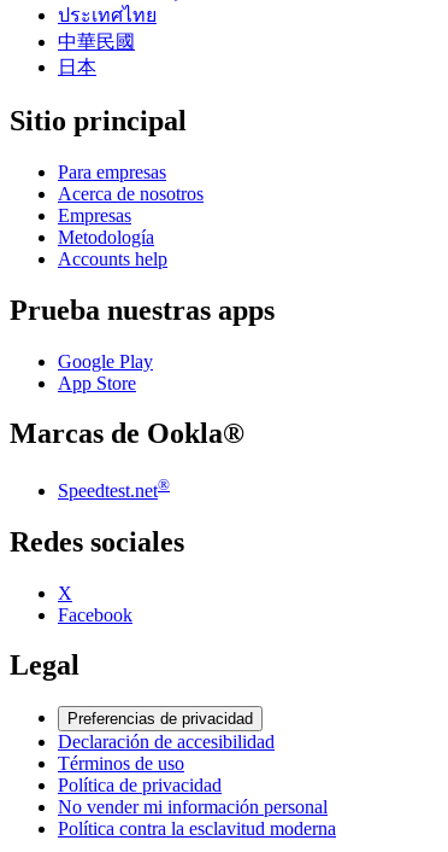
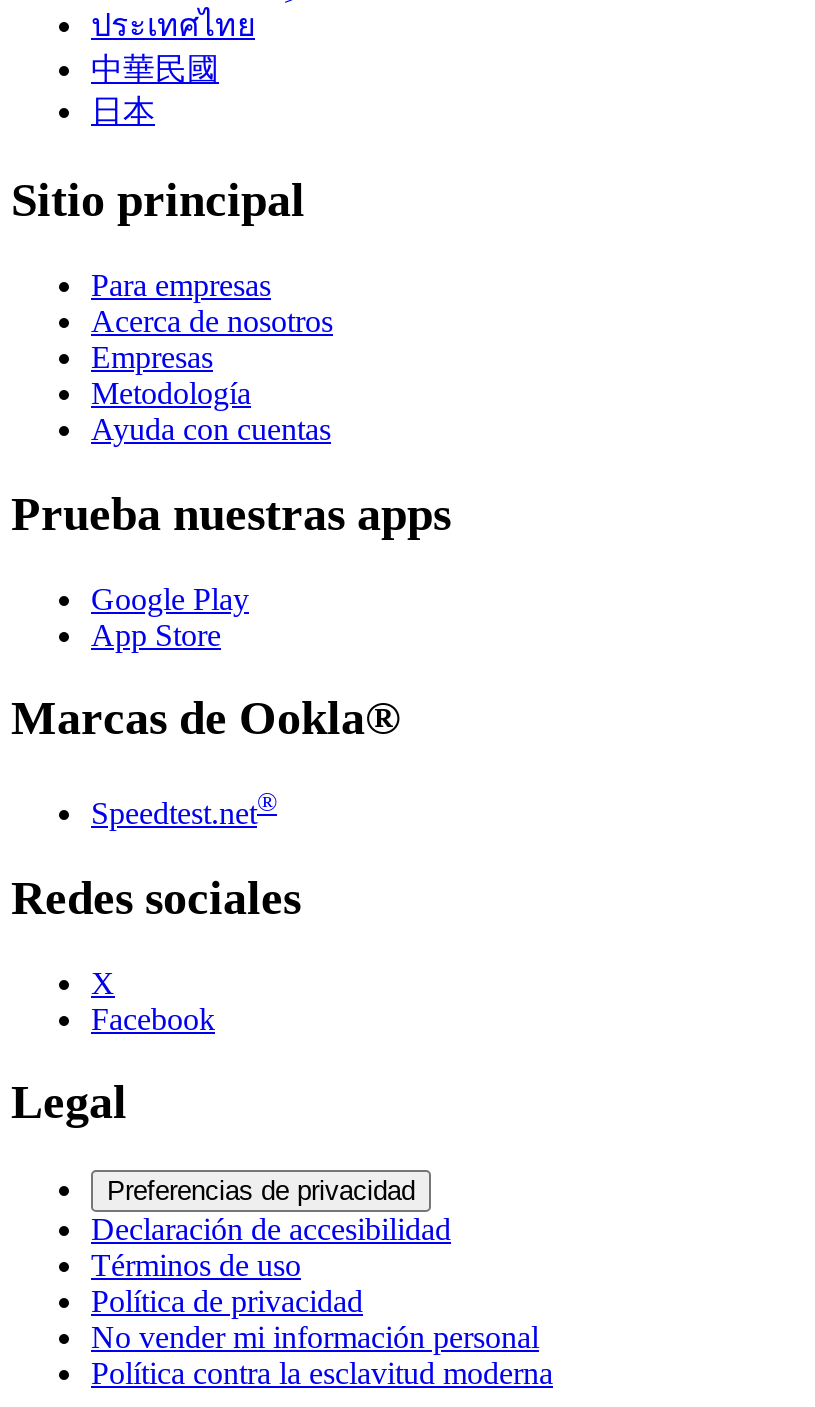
- Accounts help
+ Ayuda con cuentas
